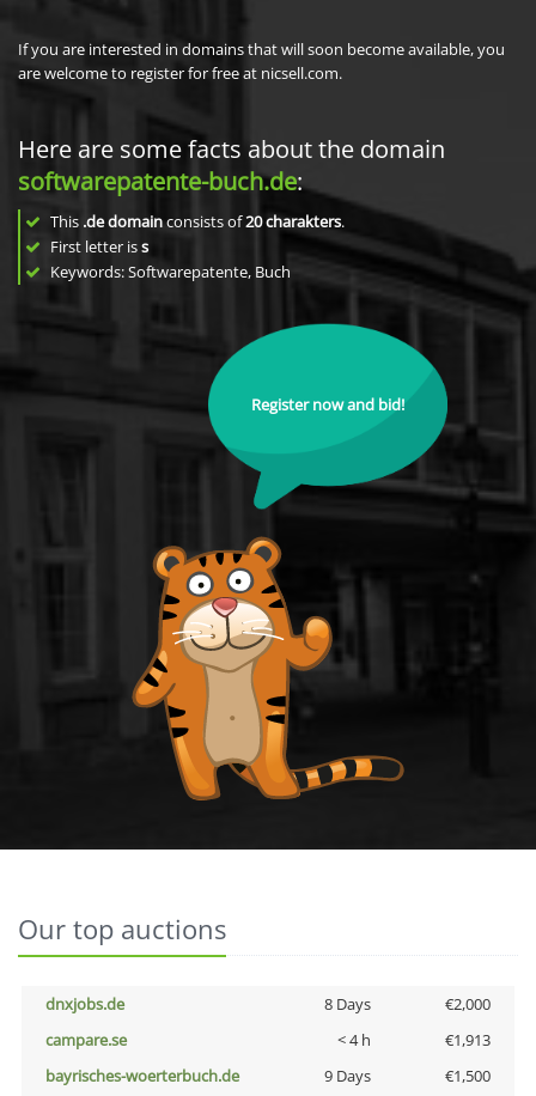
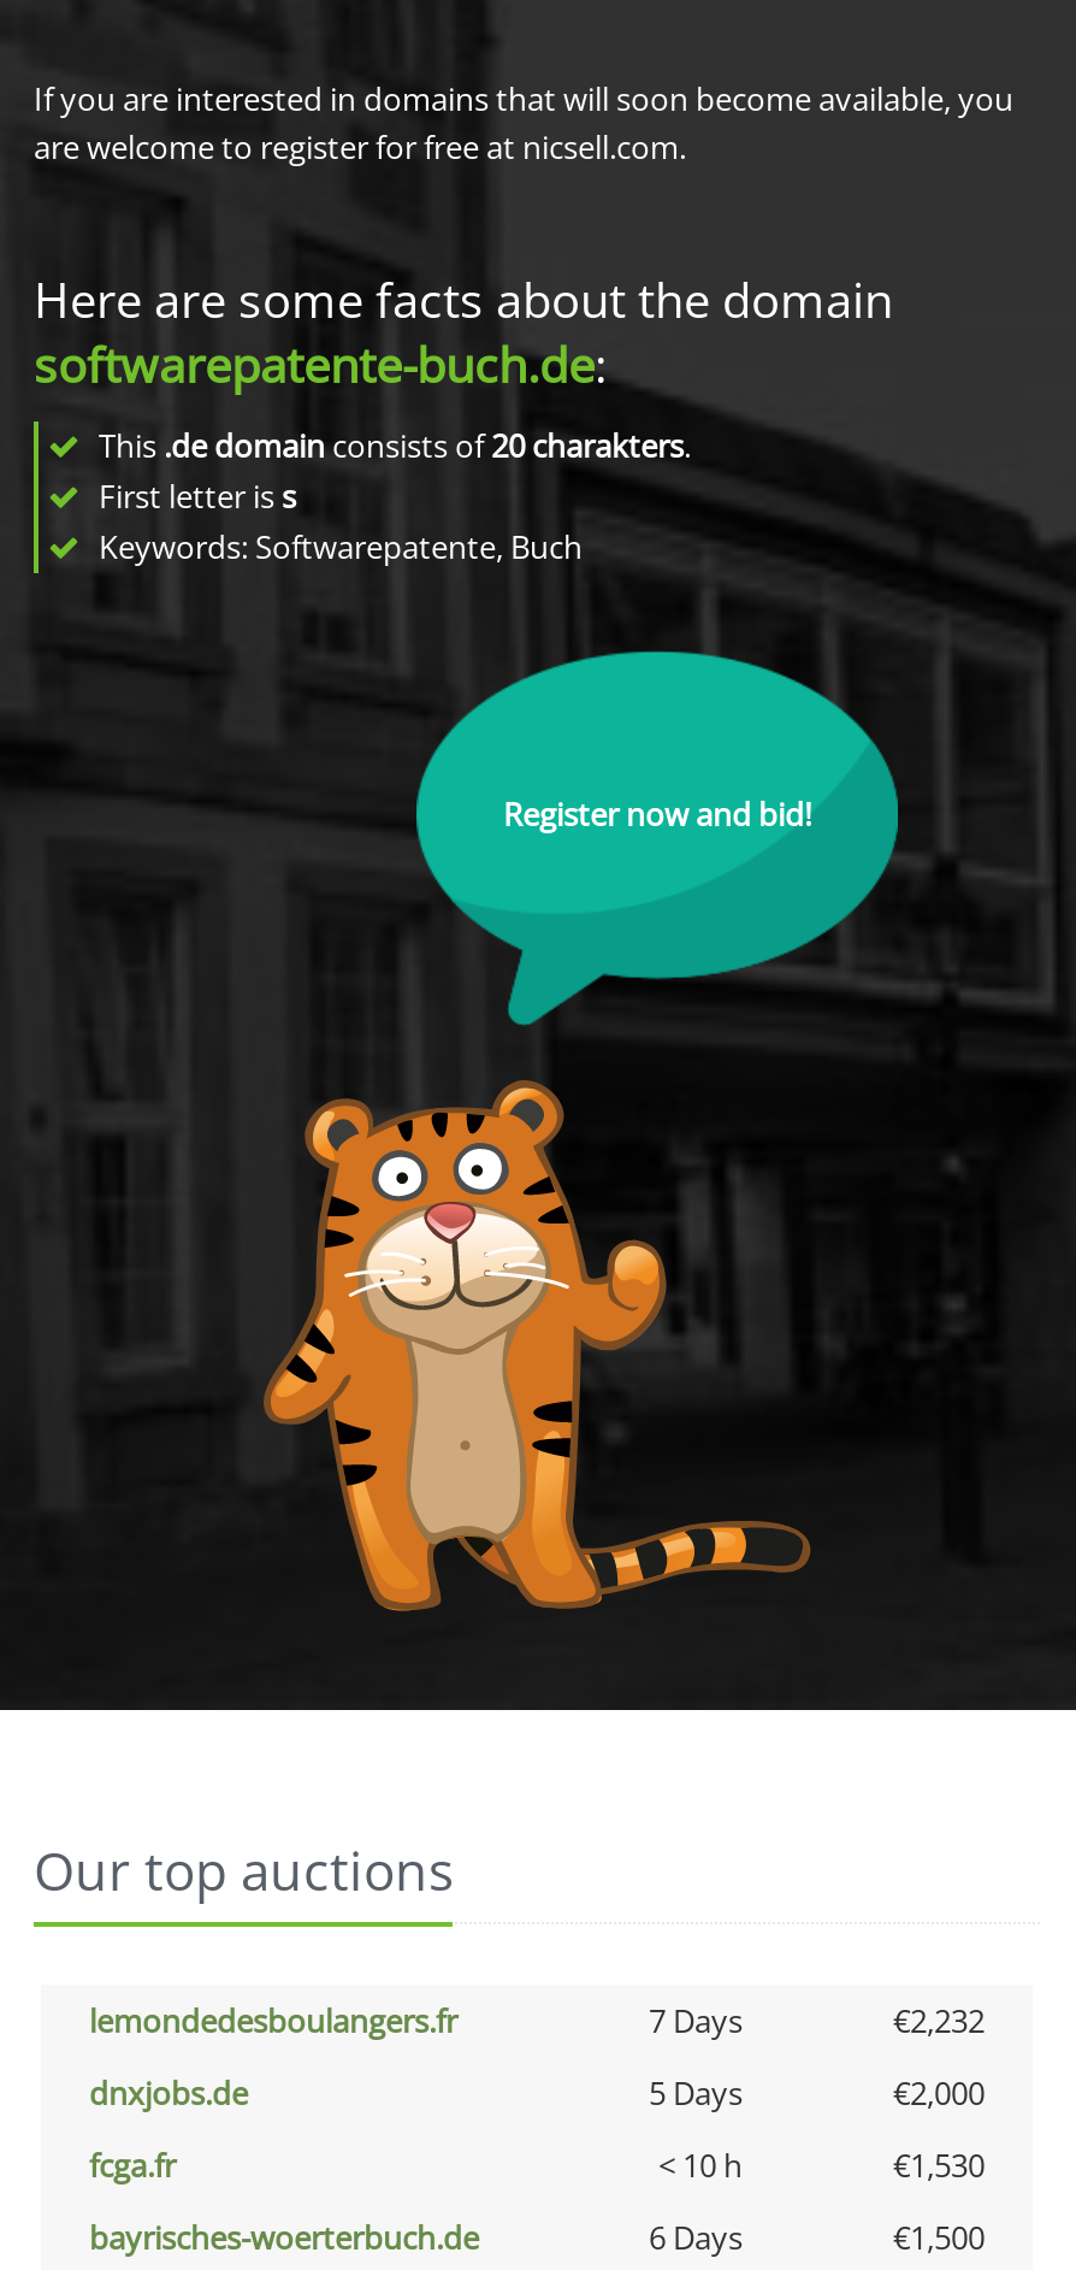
+ lemondedesboulangers.fr
+ 7 Days
+ €2,232

- 8 Days
+ 5 Days

- campare.se
- < 4 h
- €1,913
+ fcga.fr
+ < 10 h
+ €1,530

- 9 Days
+ 6 Days
